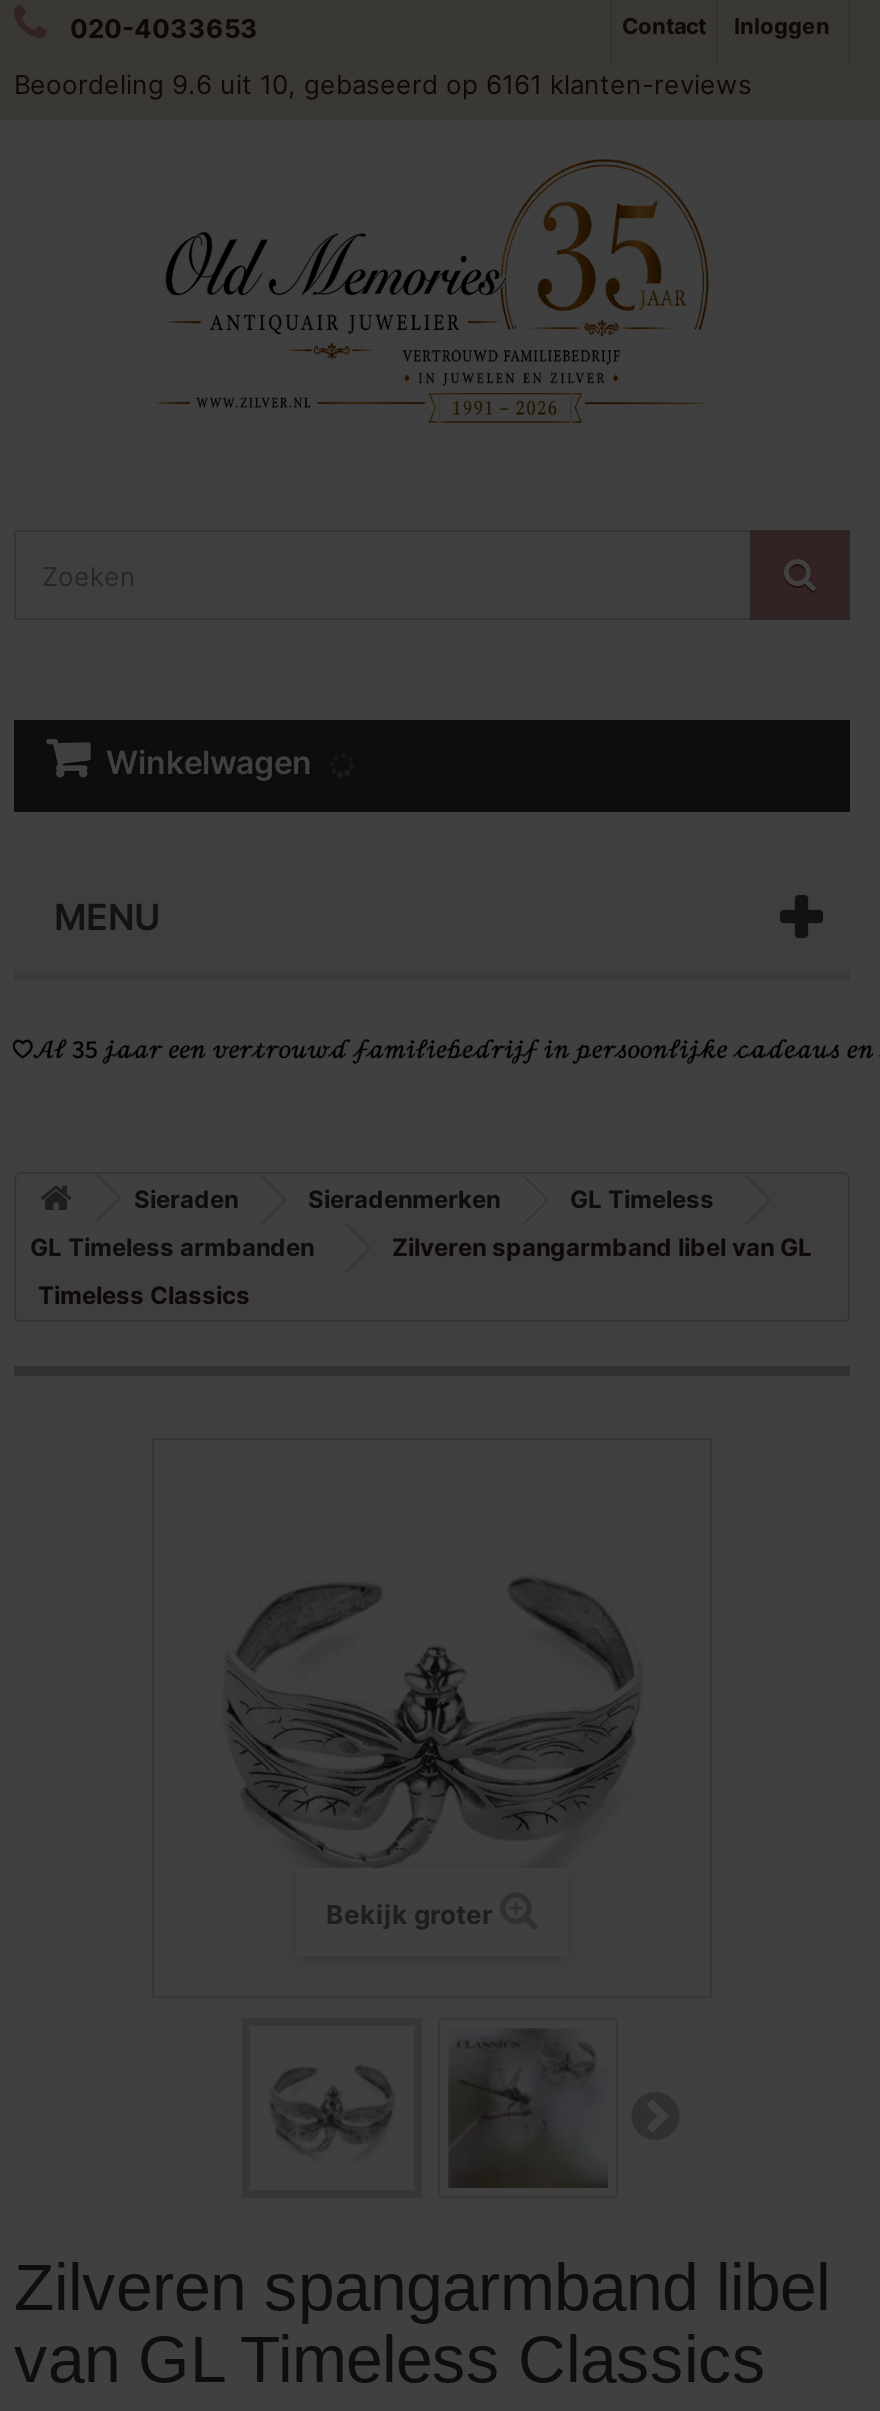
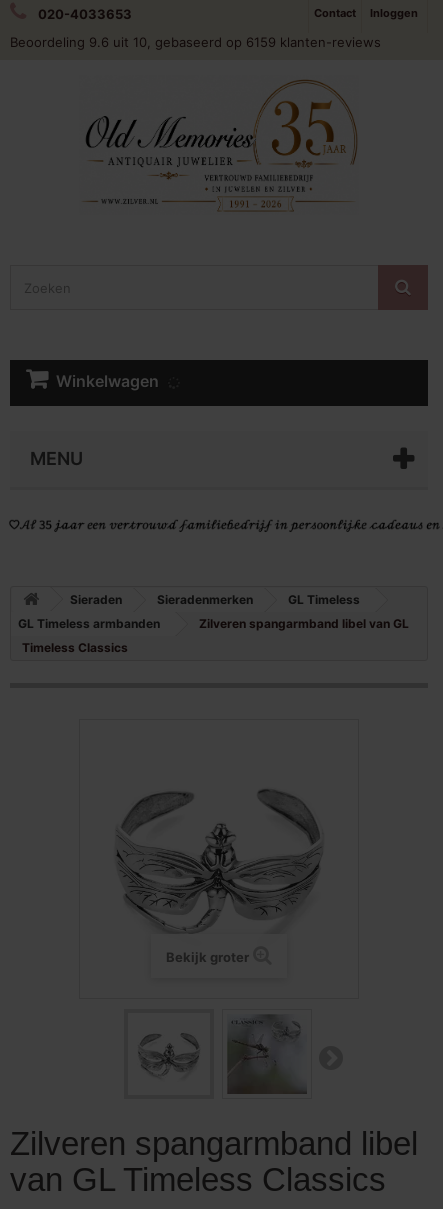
- Beoordeling 9.6 uit 10, gebaseerd op 6161 klanten-reviews
+ Beoordeling 9.6 uit 10, gebaseerd op 6159 klanten-reviews
